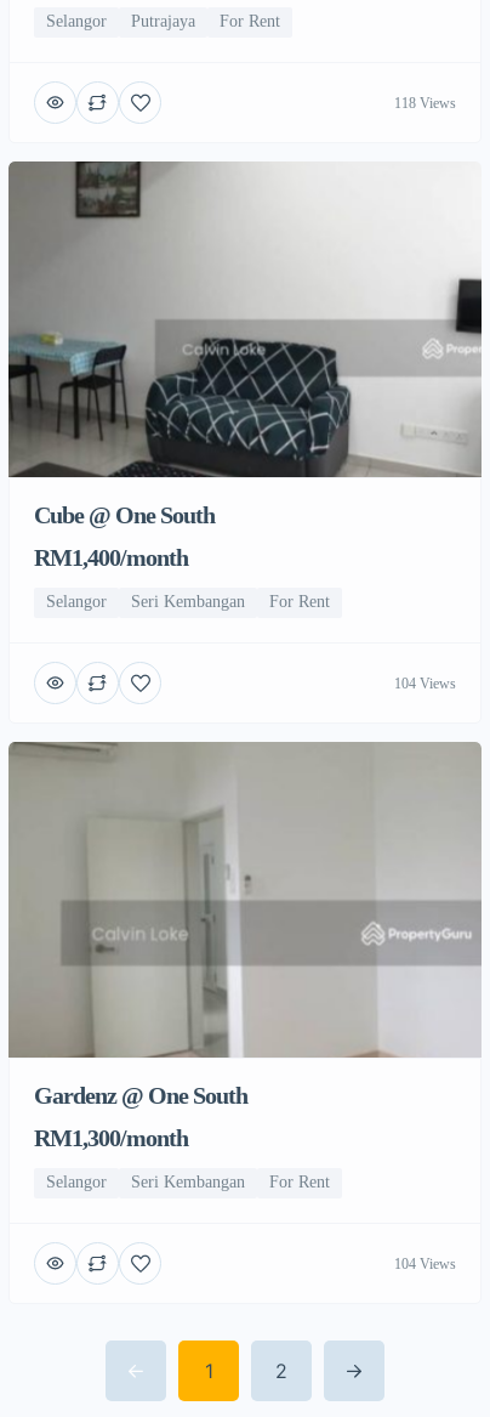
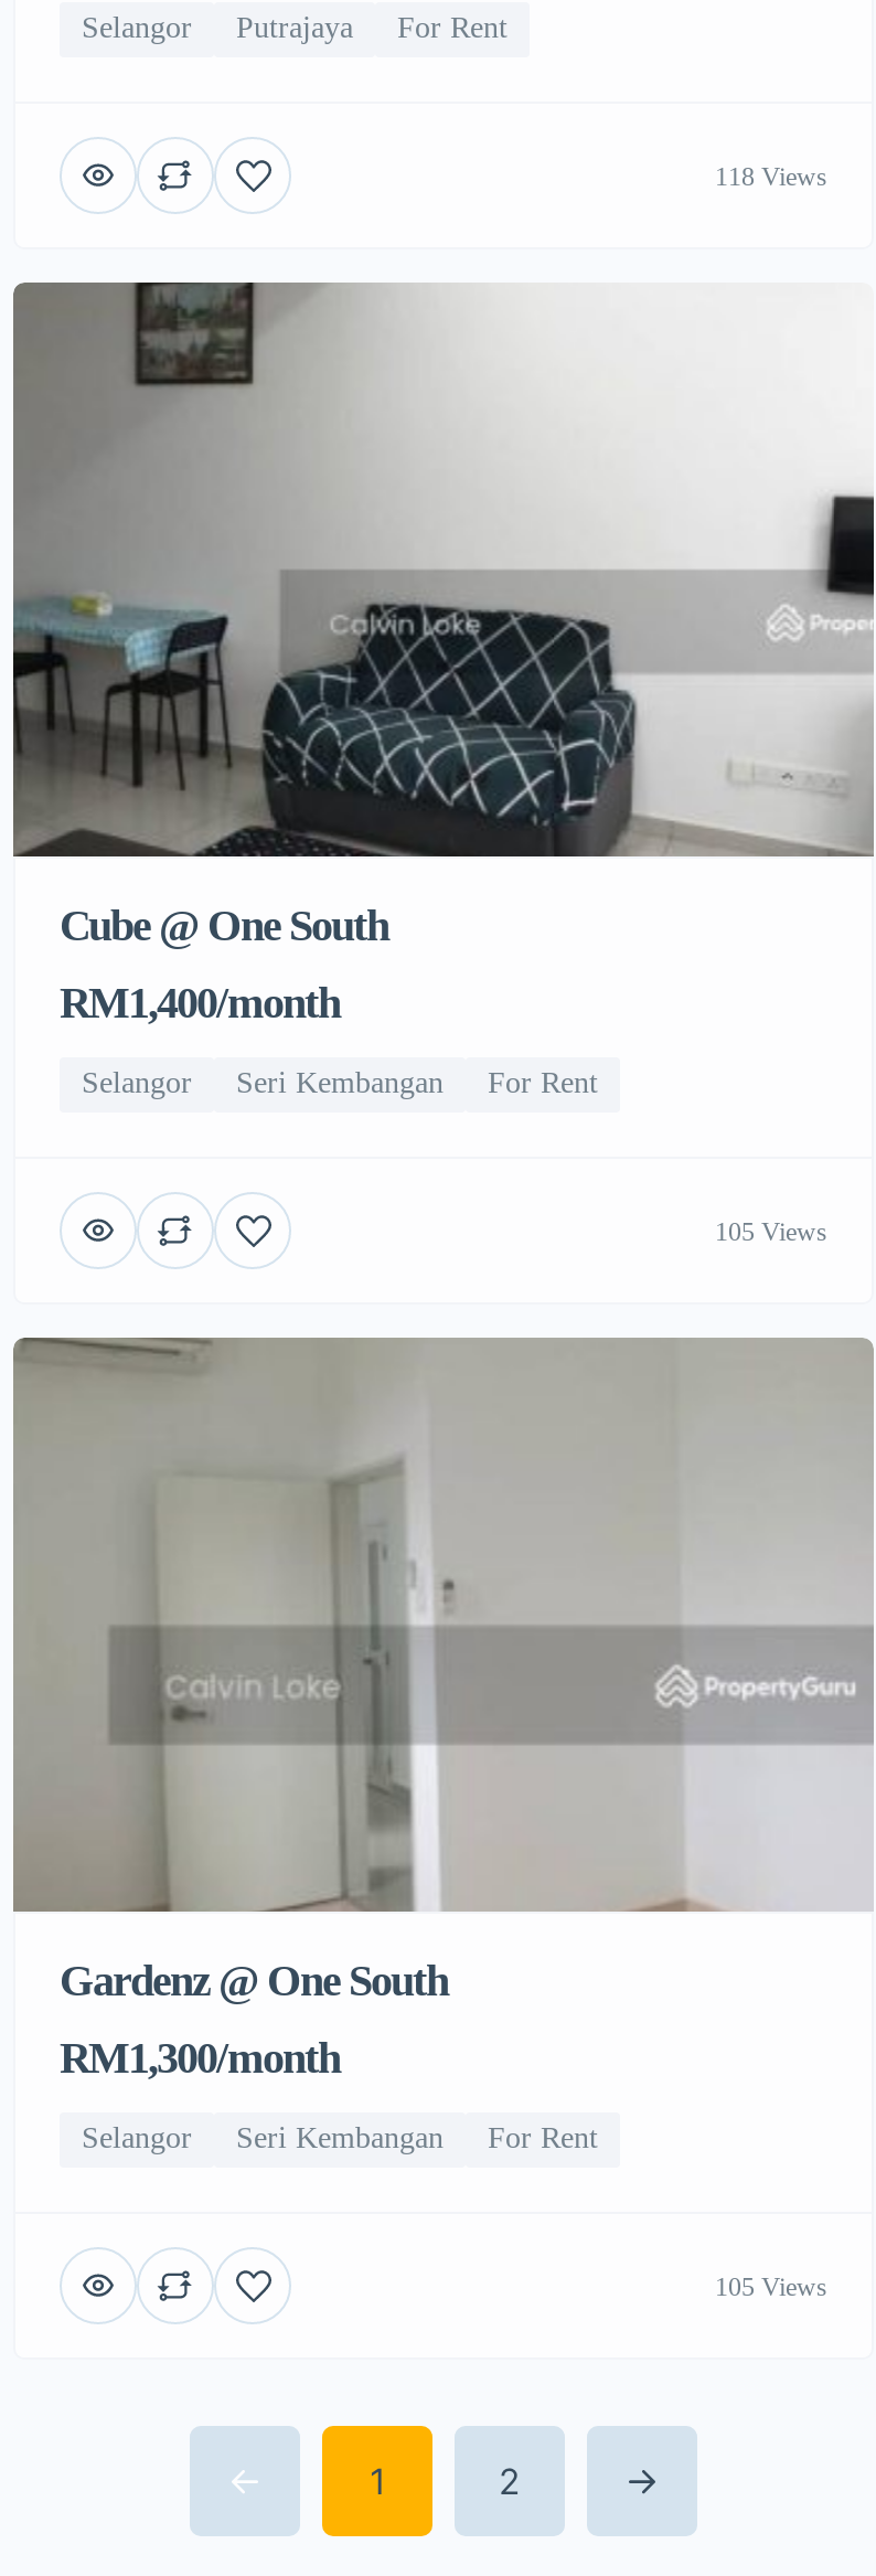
- 104 Views
+ 105 Views

- 104 Views
+ 105 Views
